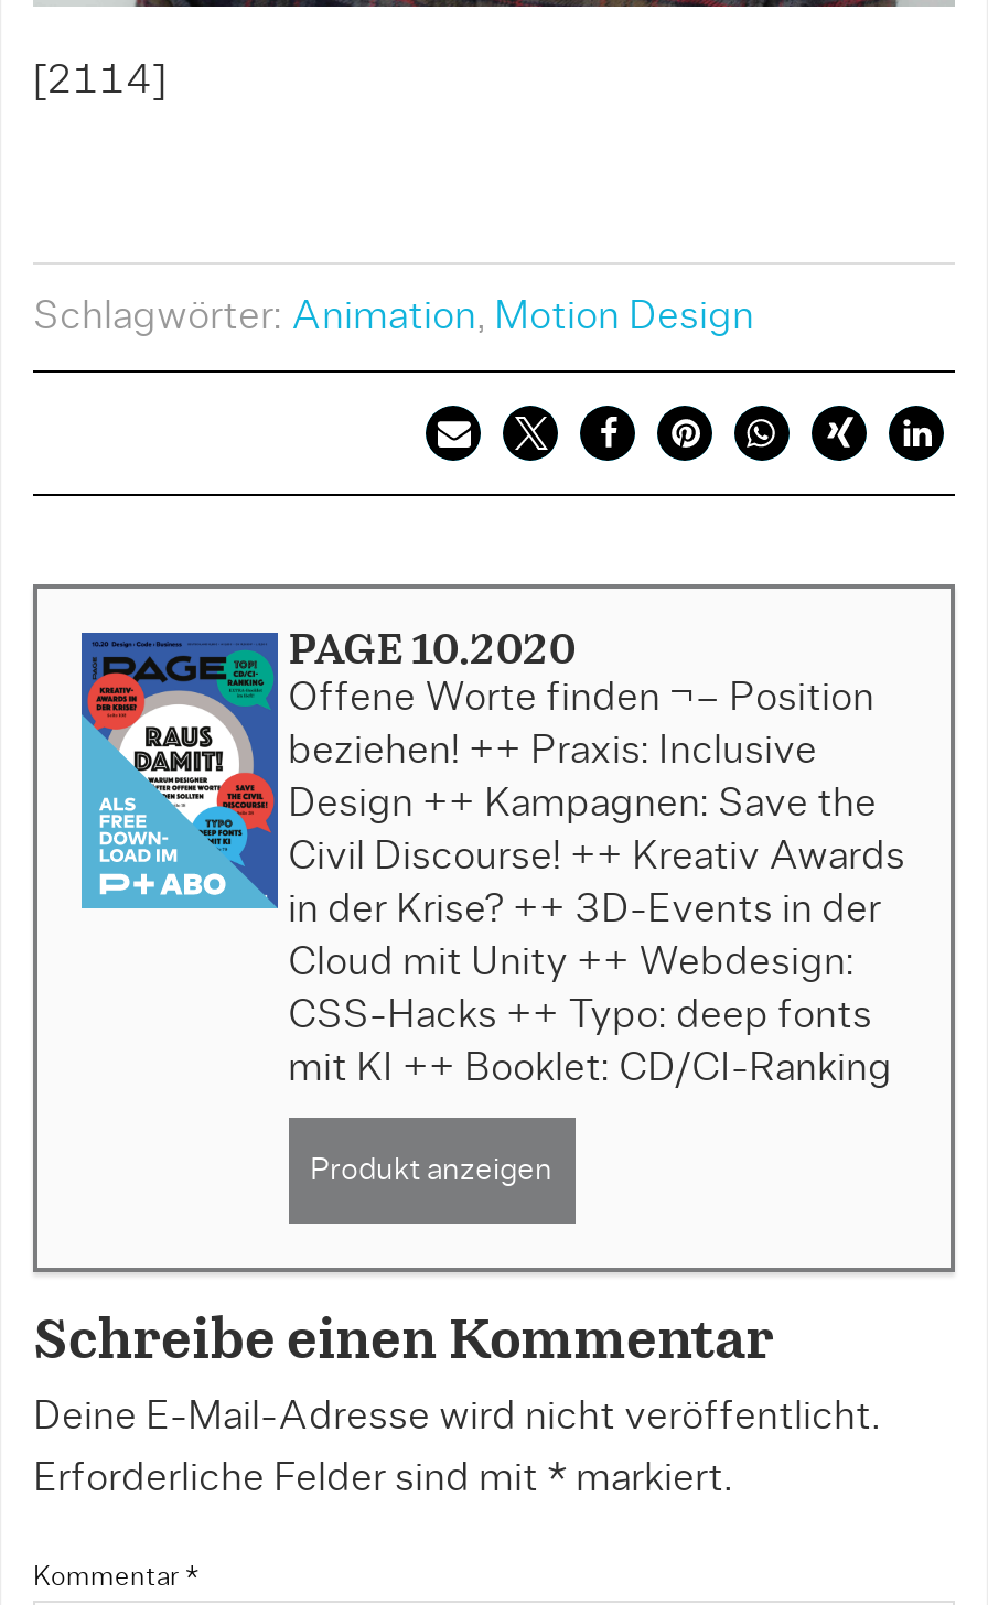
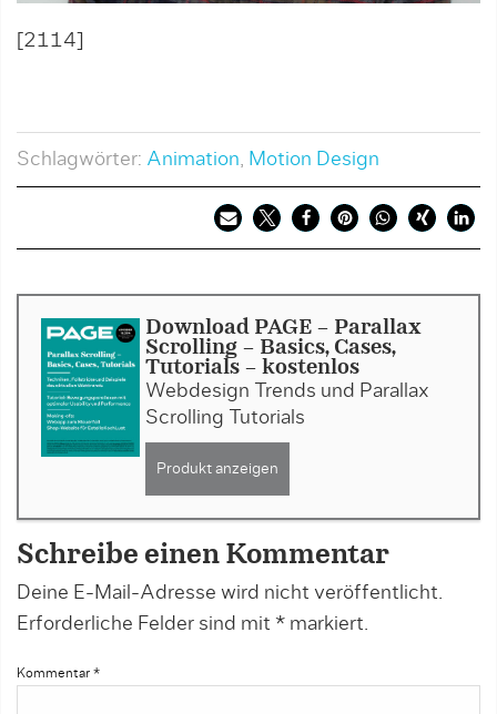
- [image]
- PAGE 10.2020
- Offene Worte finden ¬– Position
- beziehen! ++ Praxis: Inclusive
- Design ++ Kampagnen: Save the
- Civil Discourse! ++ Kreativ Awards
- in der Krise? ++ 3D-Events in der
- Cloud mit Unity ++ Webdesign:
- CSS-Hacks ++ Typo: deep fonts
- mit KI ++ Booklet: CD/CI-Ranking
+ [image]
+ Download PAGE - Parallax
+ Scrolling – Basics, Cases,
+ Tutorials - kostenlos
+ Webdesign Trends und Parallax
+ Scrolling Tutorials
